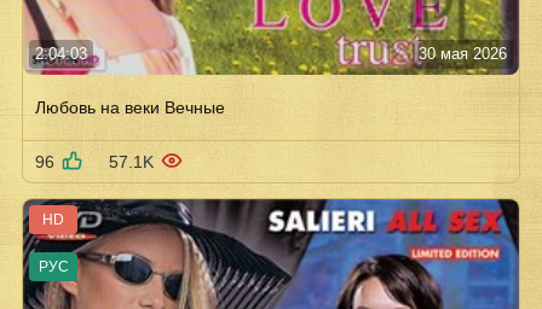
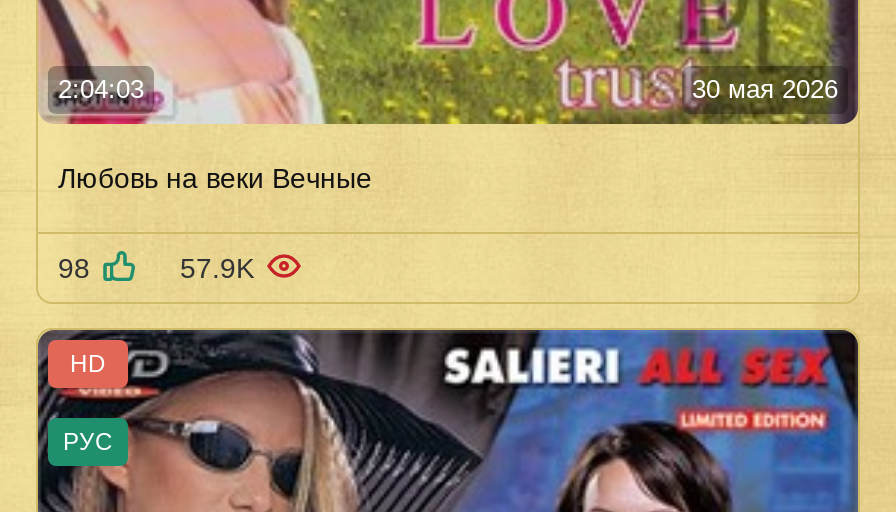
- 96
- 57.1K
+ 98
+ 57.9K
